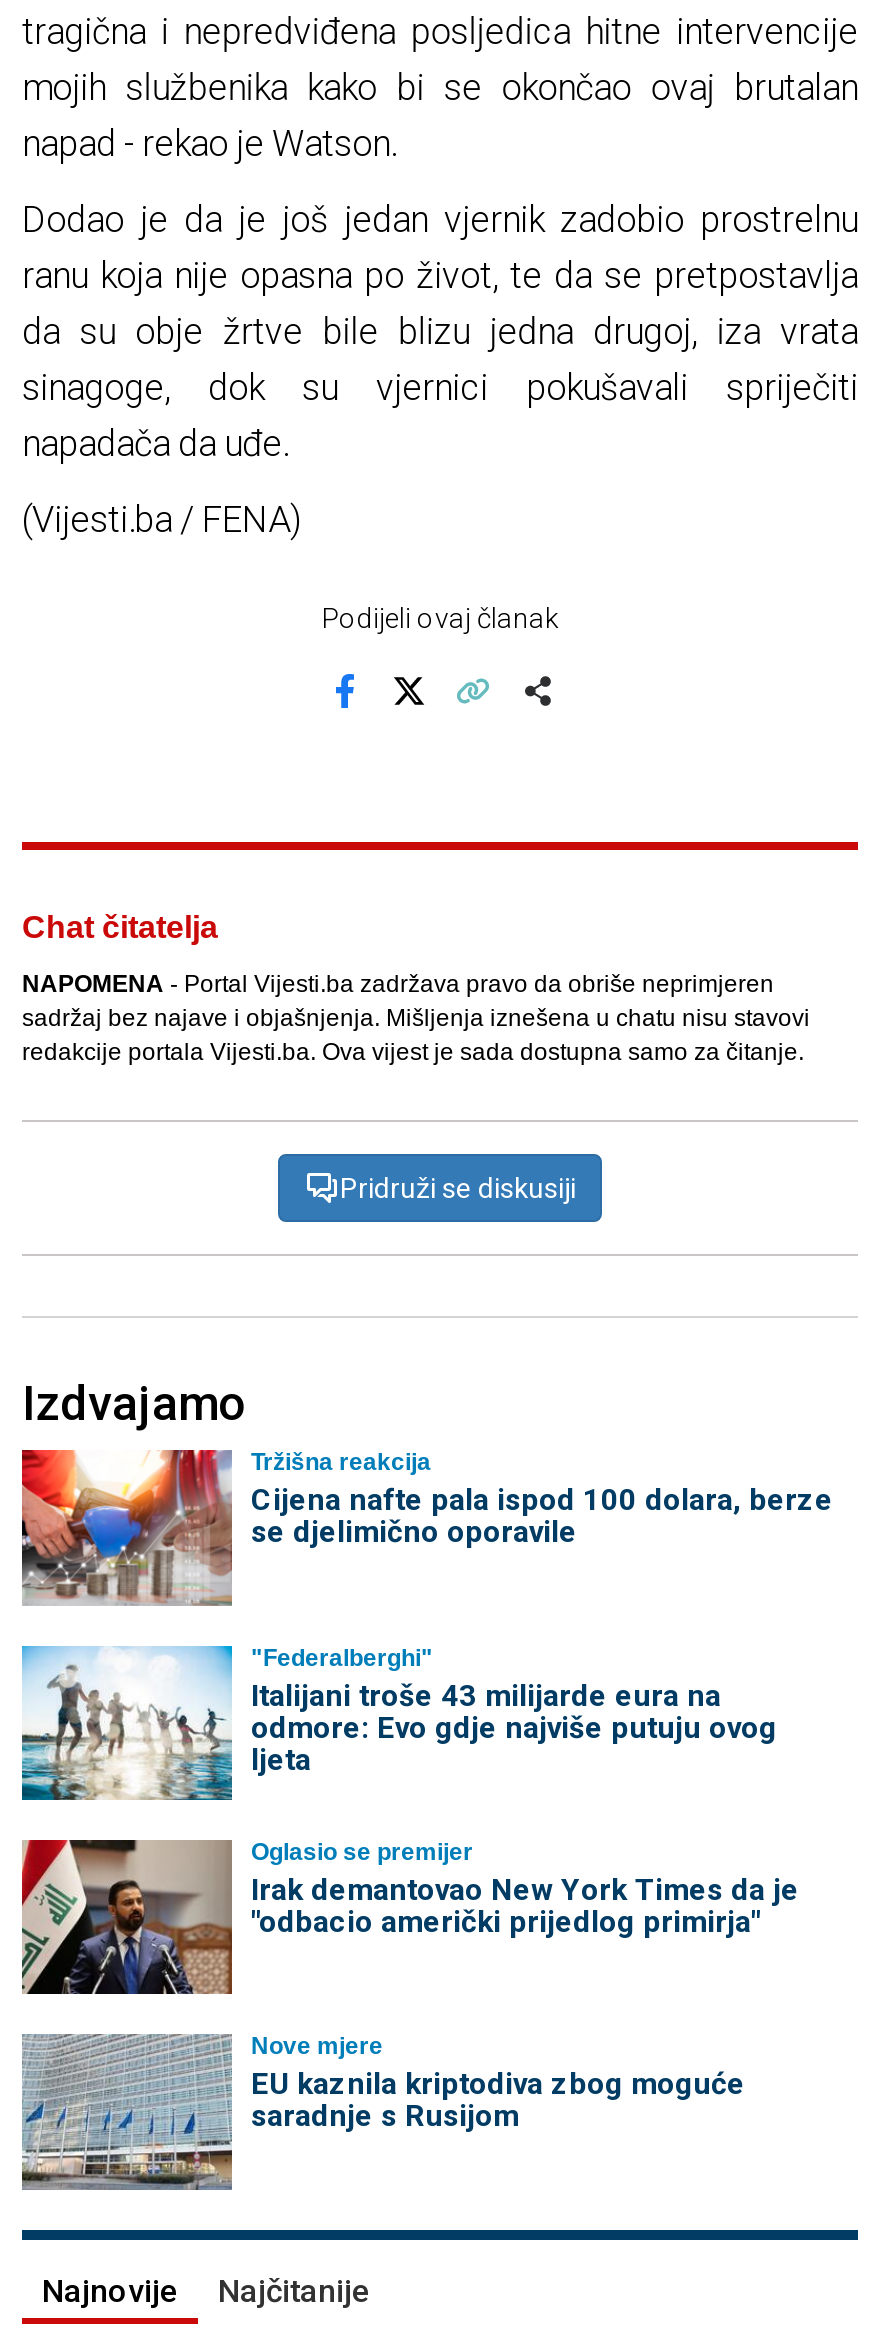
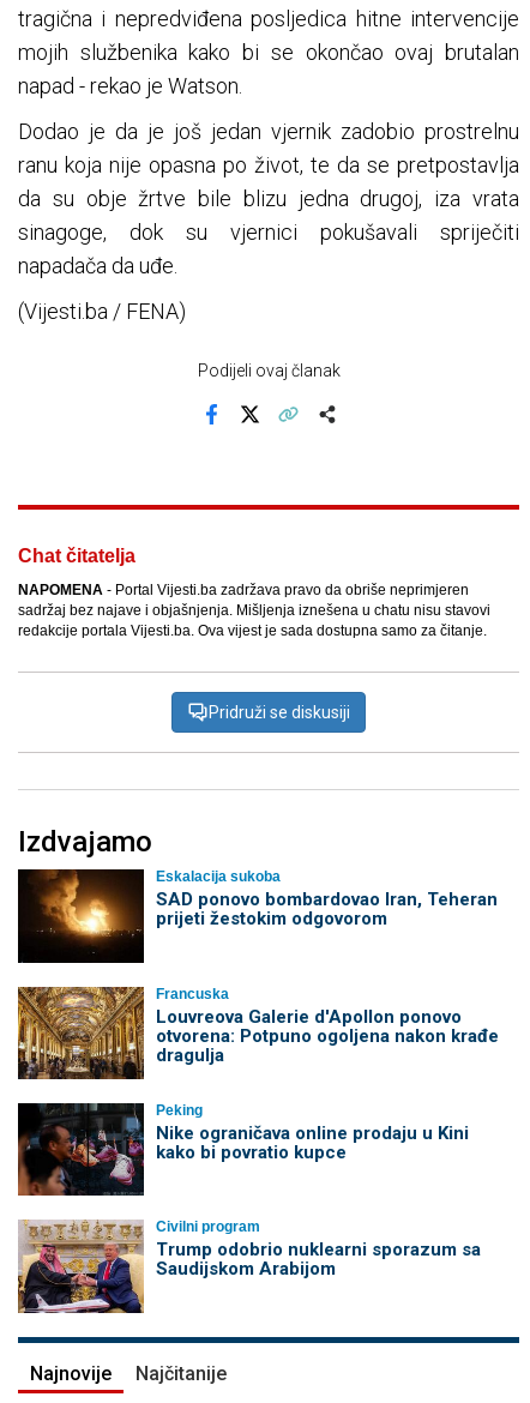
- [image]
- Tržišna reakcija
- Cijena nafte pala ispod 100 dolara, berze
- se djelimično oporavile
+ [image]
+ Eskalacija sukoba
+ SAD ponovo bombardovao Iran, Teheran
+ prijeti žestokim odgovorom

- [image]
- "Federalberghi"
- Italijani troše 43 milijarde eura na
- odmore: Evo gdje najviše putuju ovog
- ljeta
+ [image]
+ Francuska
+ Louvreova Galerie d'Apollon ponovo
+ otvorena: Potpuno ogoljena nakon krađe
+ dragulja

- [image]
- Oglasio se premijer
- Irak demantovao New York Times da je
- "odbacio američki prijedlog primirja"
+ [image]
+ Peking
+ Nike ograničava online prodaju u Kini
+ kako bi povratio kupce

- [image]
- Nove mjere
- EU kaznila kriptodiva zbog moguće
- saradnje s Rusijom
+ [image]
+ Civilni program
+ Trump odobrio nuklearni sporazum sa
+ Saudijskom Arabijom
